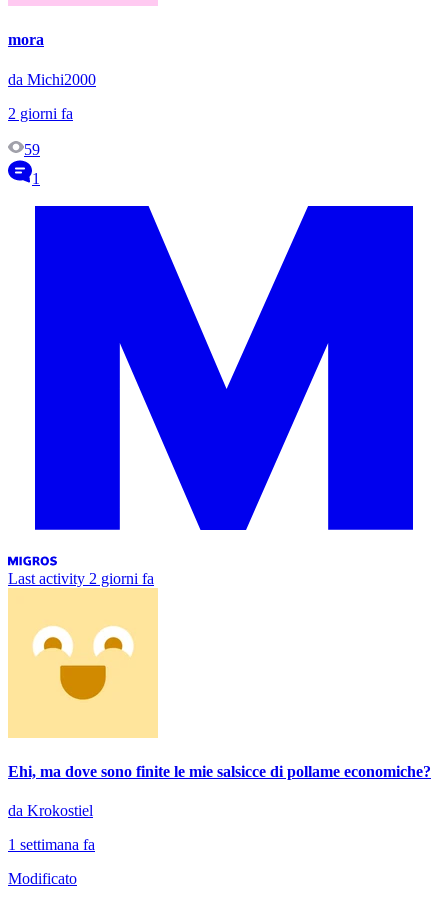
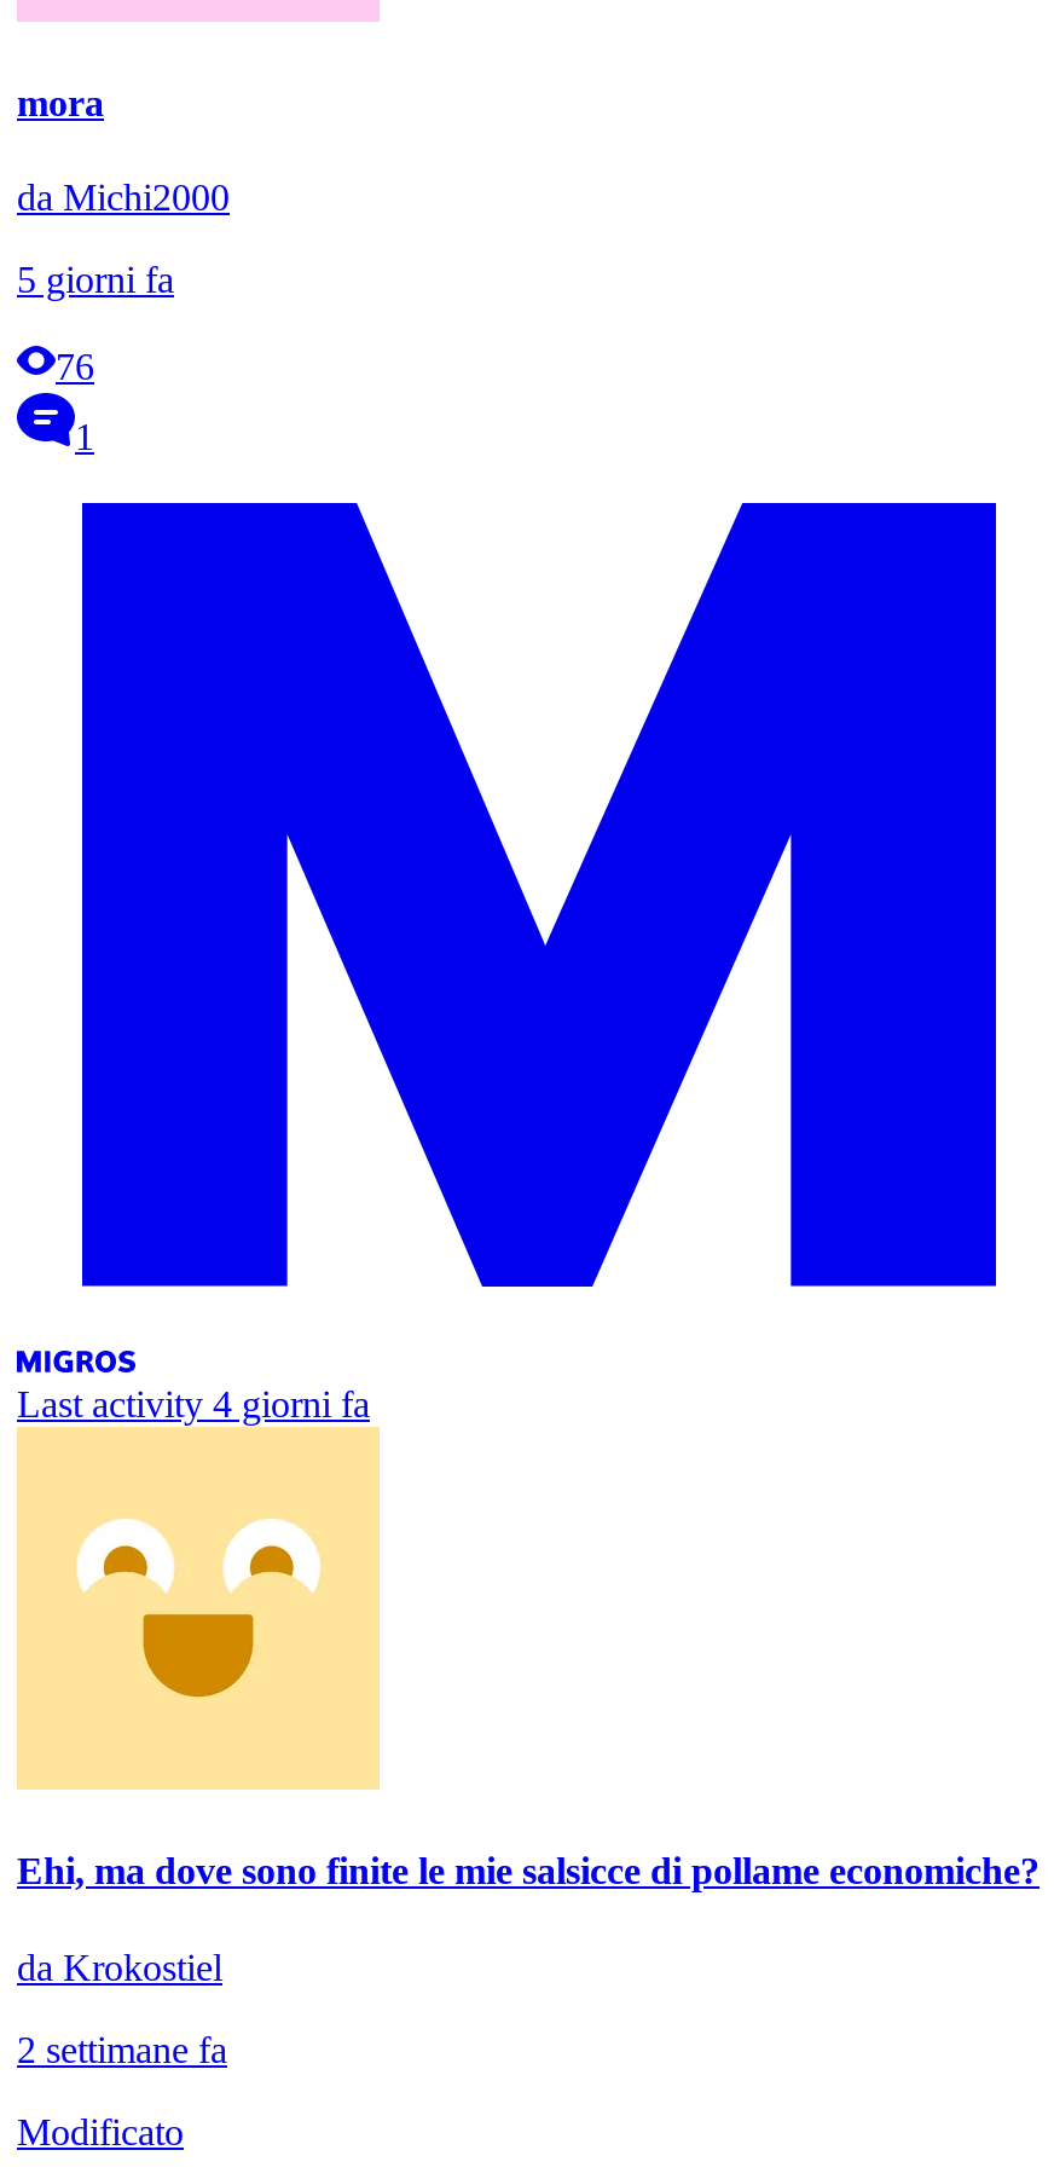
- 2 giorni fa
+ 5 giorni fa

- 59
+ 76

- Last activity 2 giorni fa
+ Last activity 4 giorni fa

- 1 settimana fa
+ 2 settimane fa
